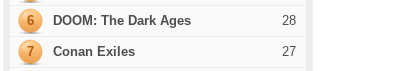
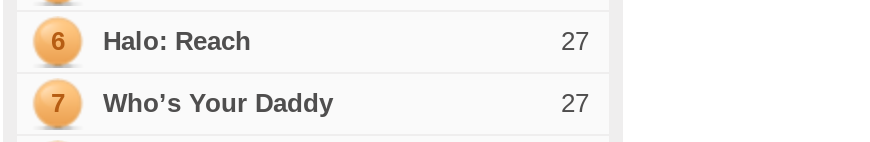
- DOOM: The Dark Ages
- 28
+ Halo: Reach
+ 27

- Conan Exiles
+ Who’s Your Daddy
